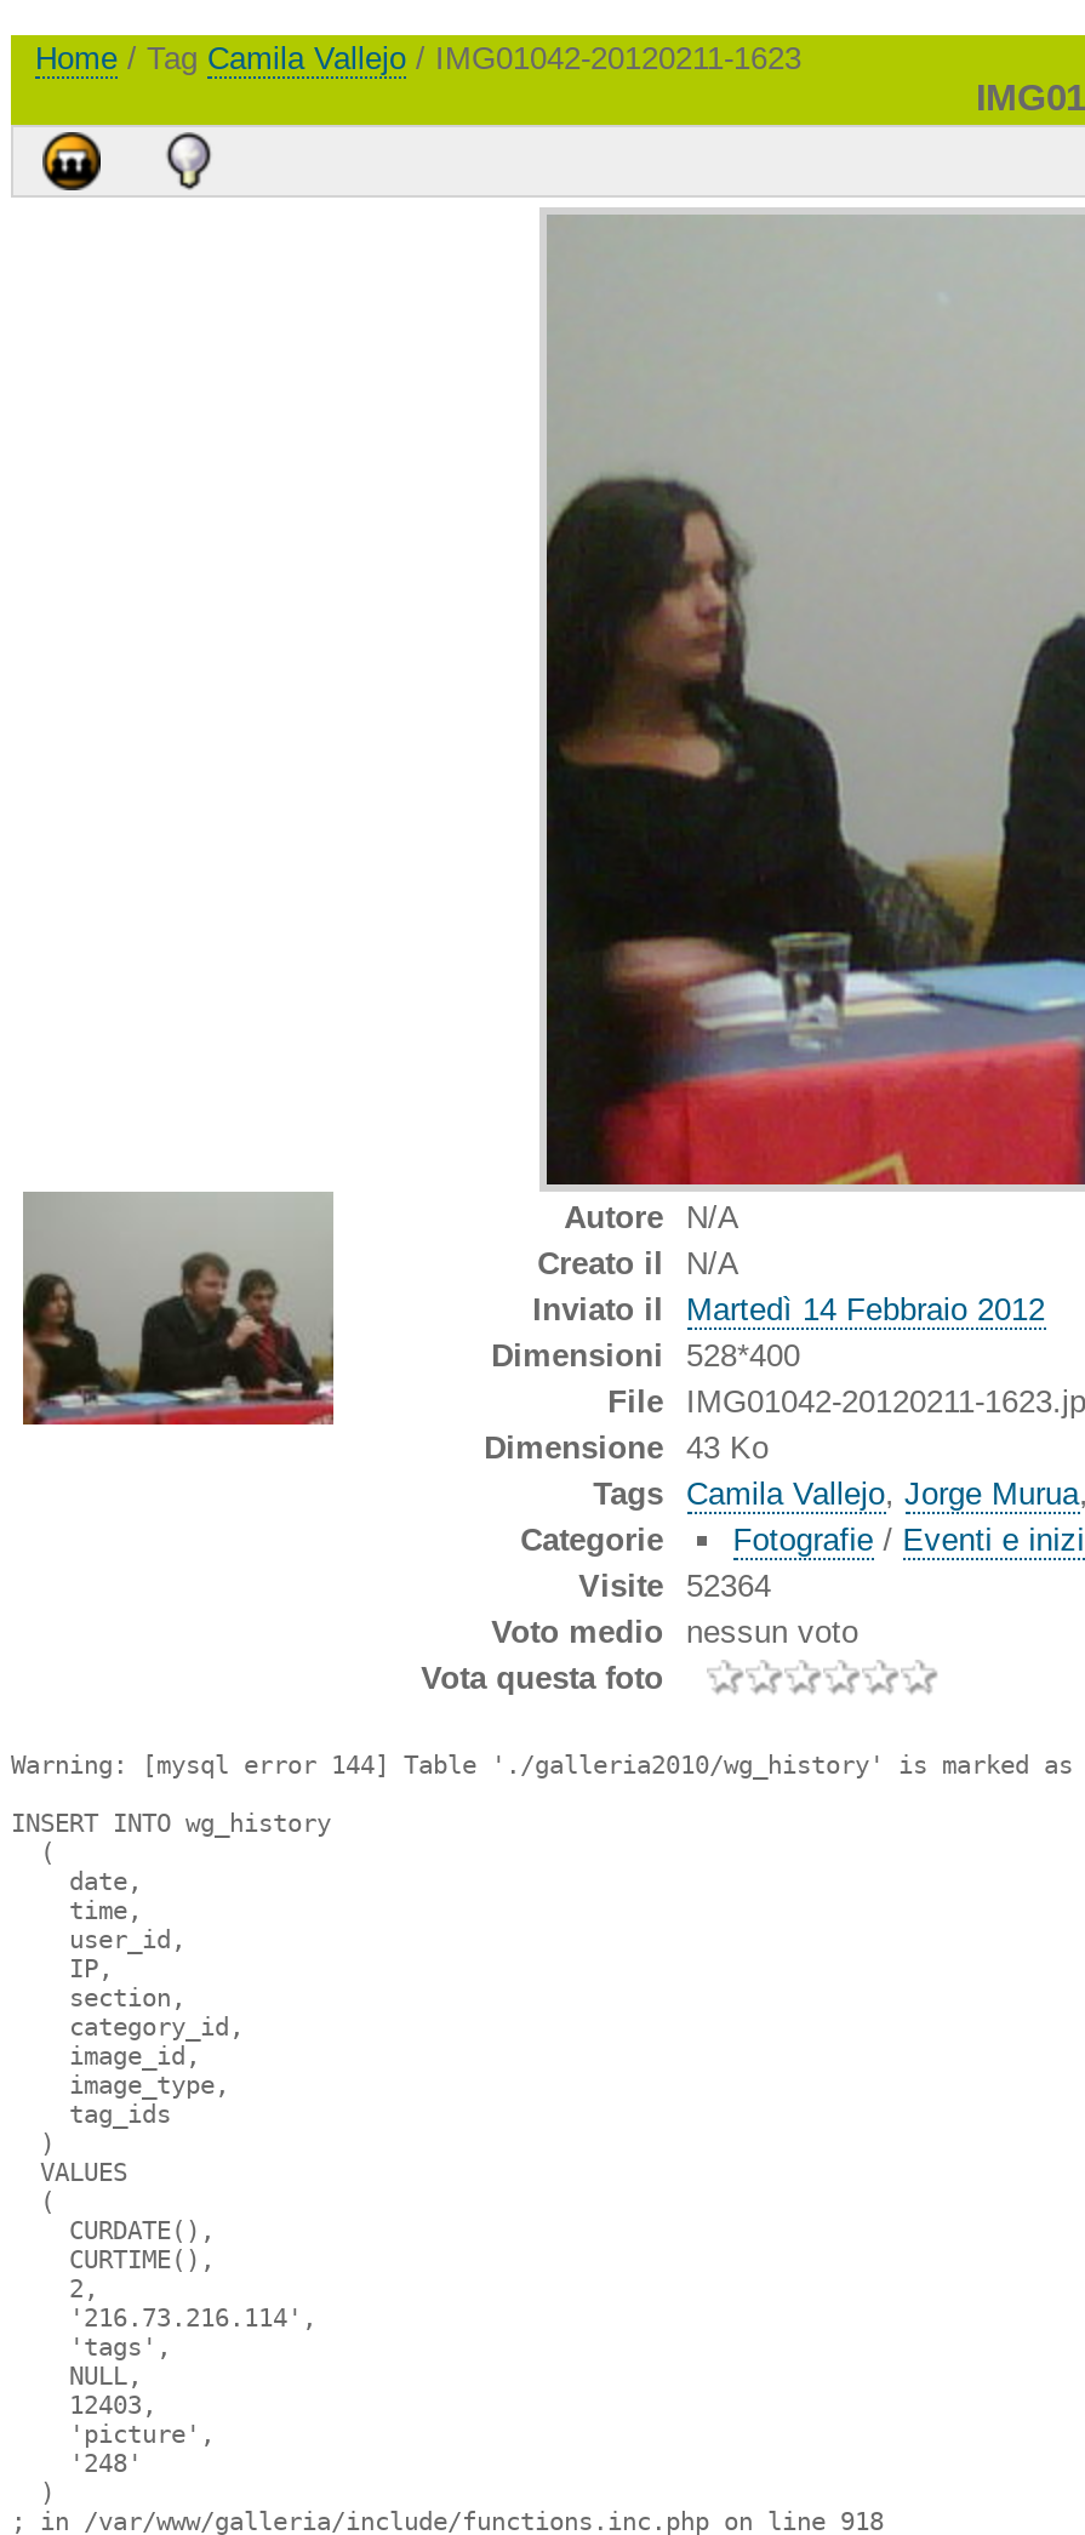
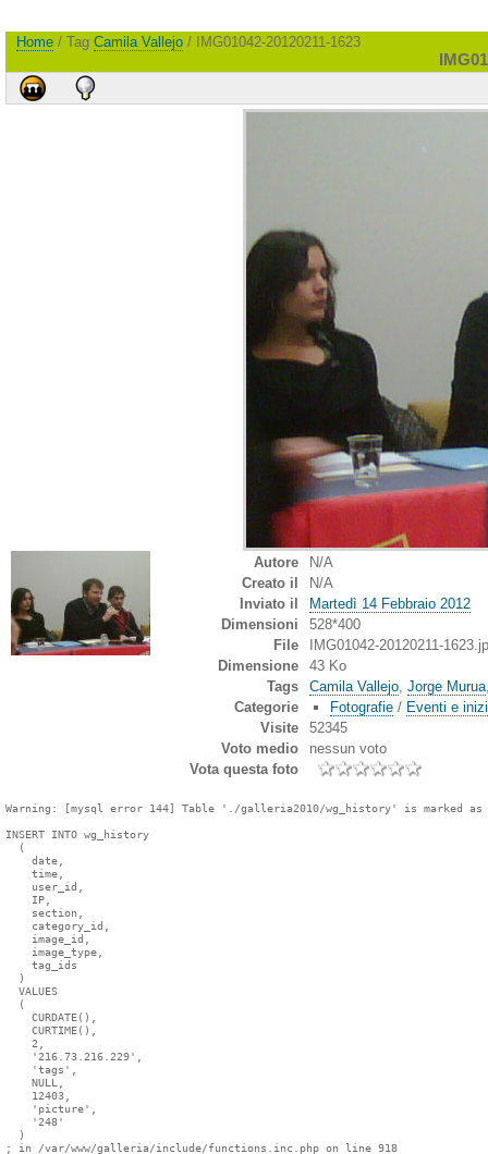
- Visite 52364
+ Visite 52345

- '216.73.216.114',
+ '216.73.216.229',
